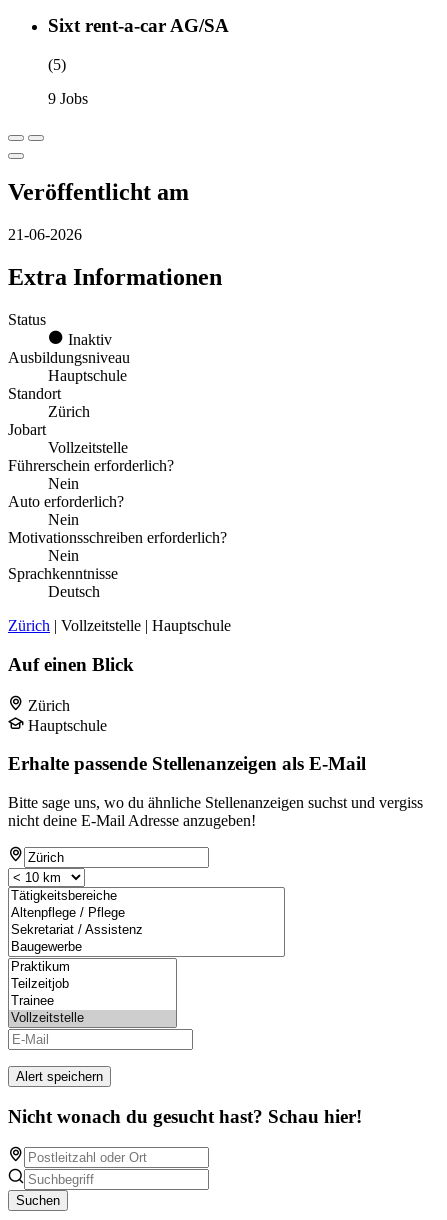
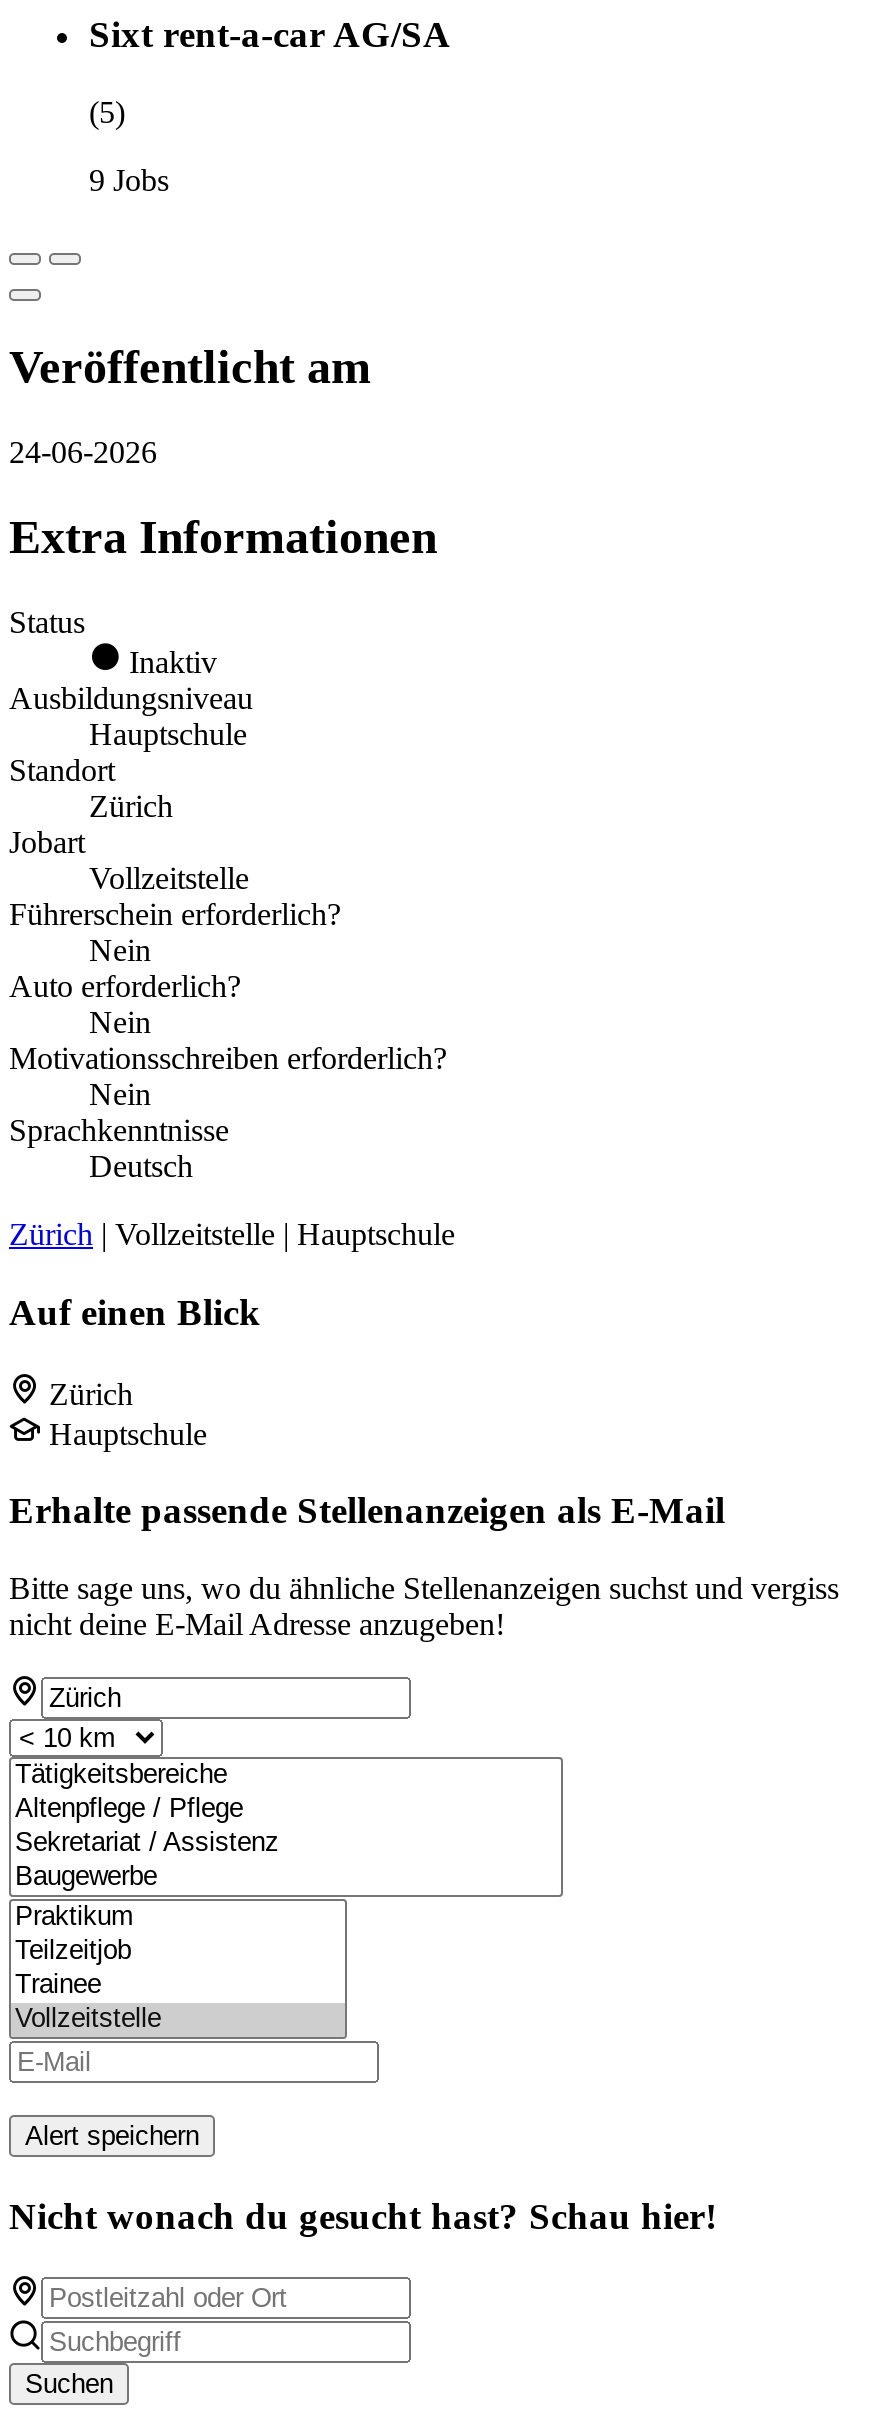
- 21-06-2026
+ 24-06-2026
